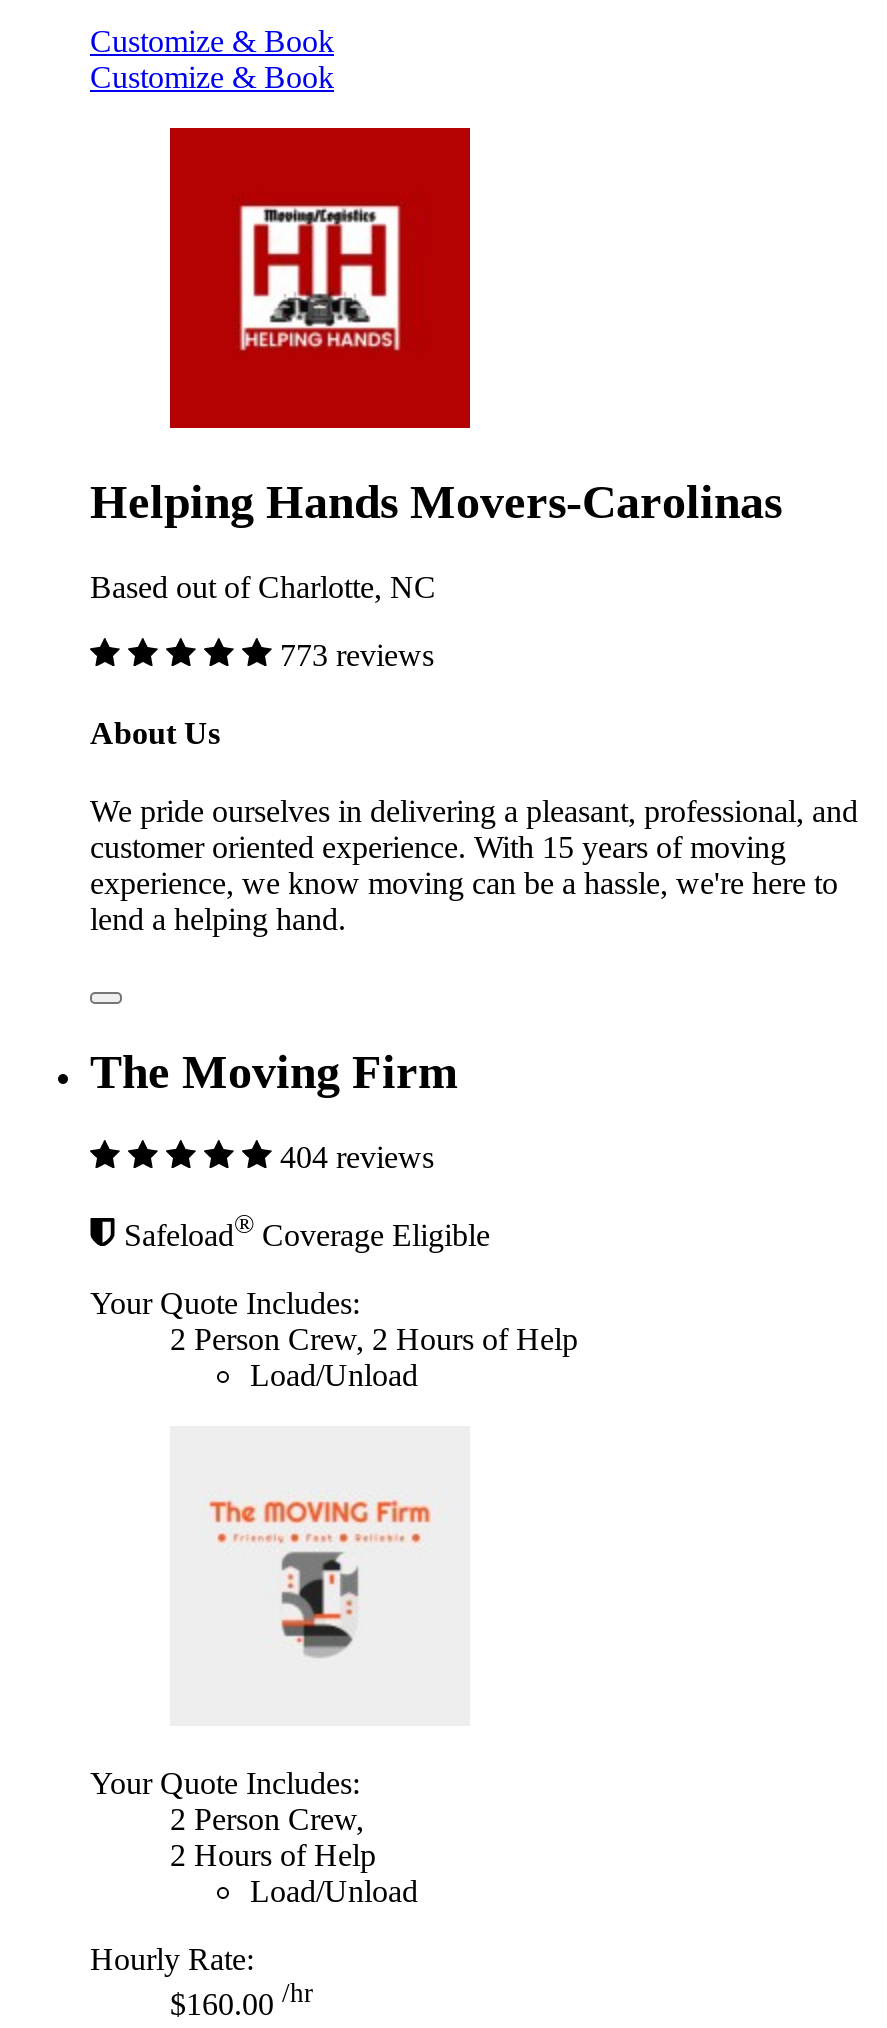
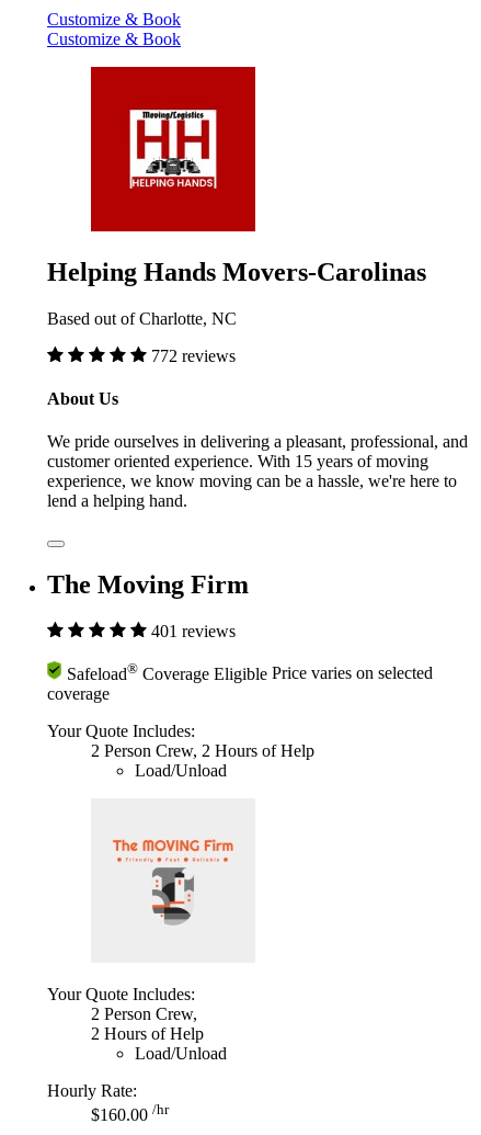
- 773 reviews
+ 772 reviews

- 404 reviews
+ 401 reviews

- Safeload® Coverage Eligible
+ Safeload® Coverage Eligible Price varies on selected
+ coverage
